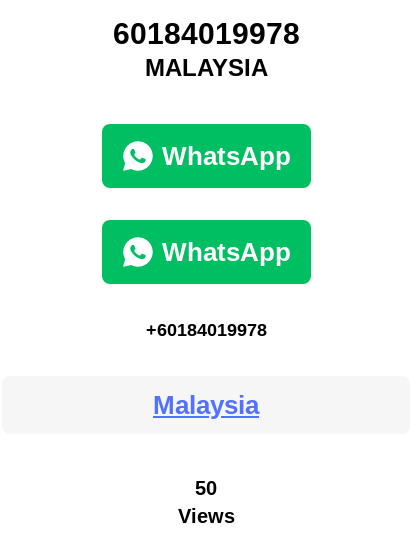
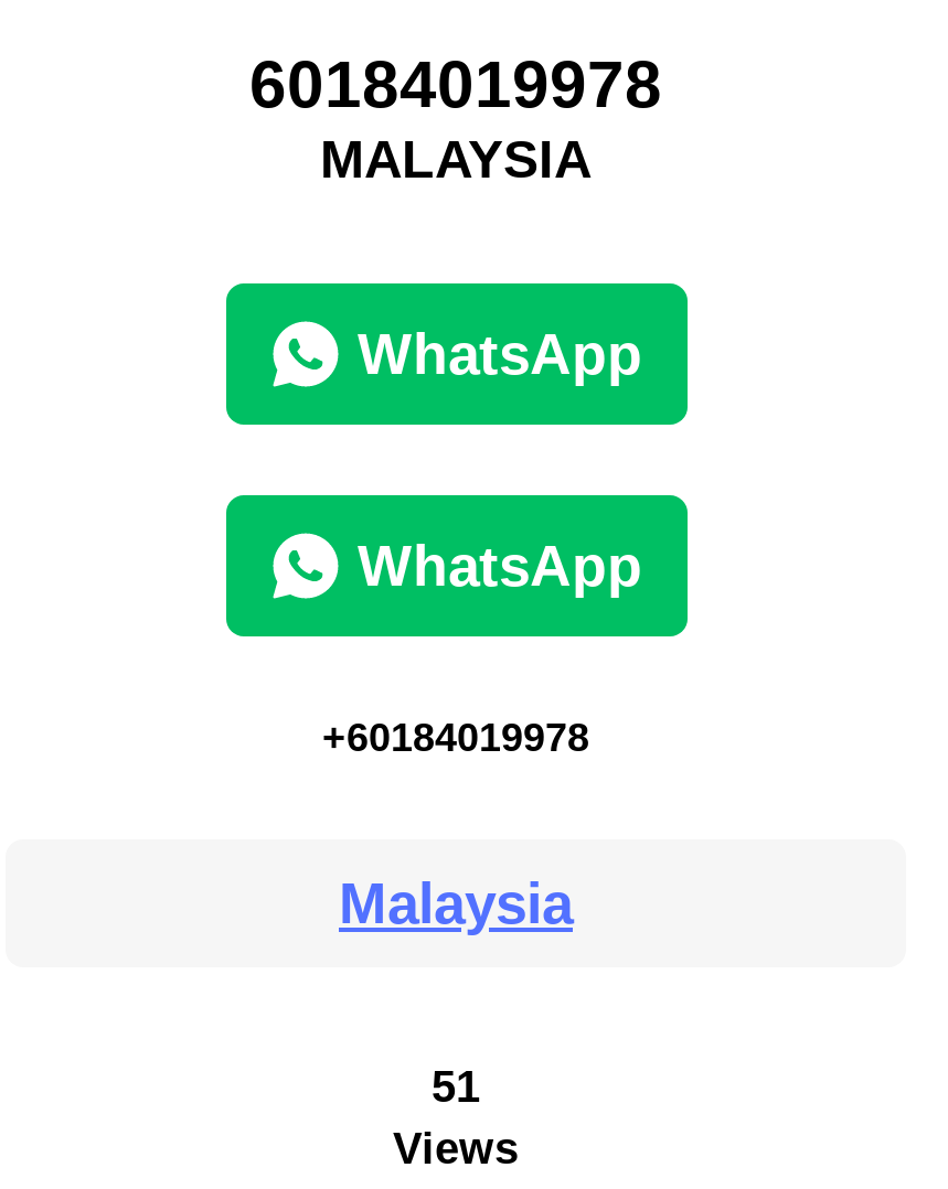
- 50
+ 51
